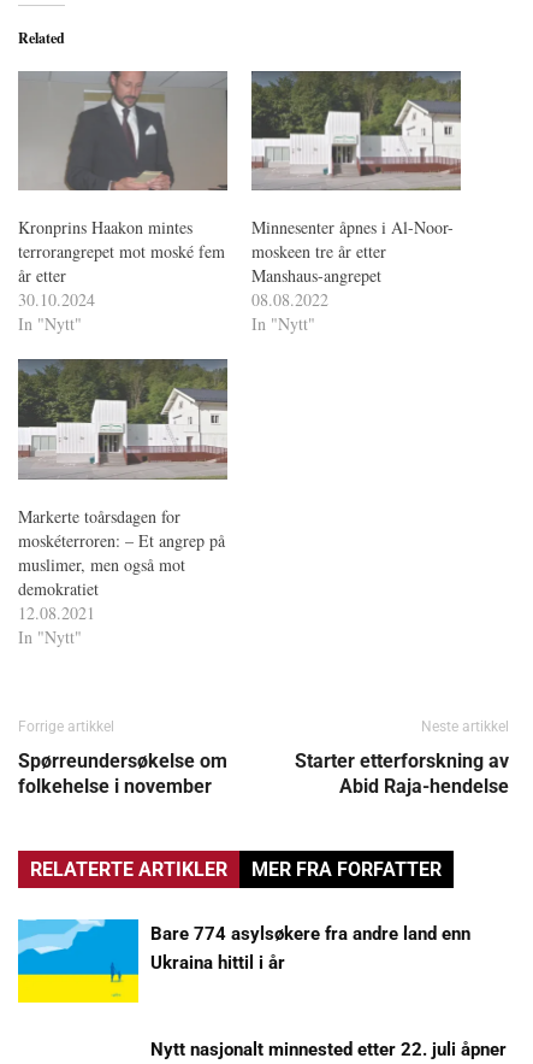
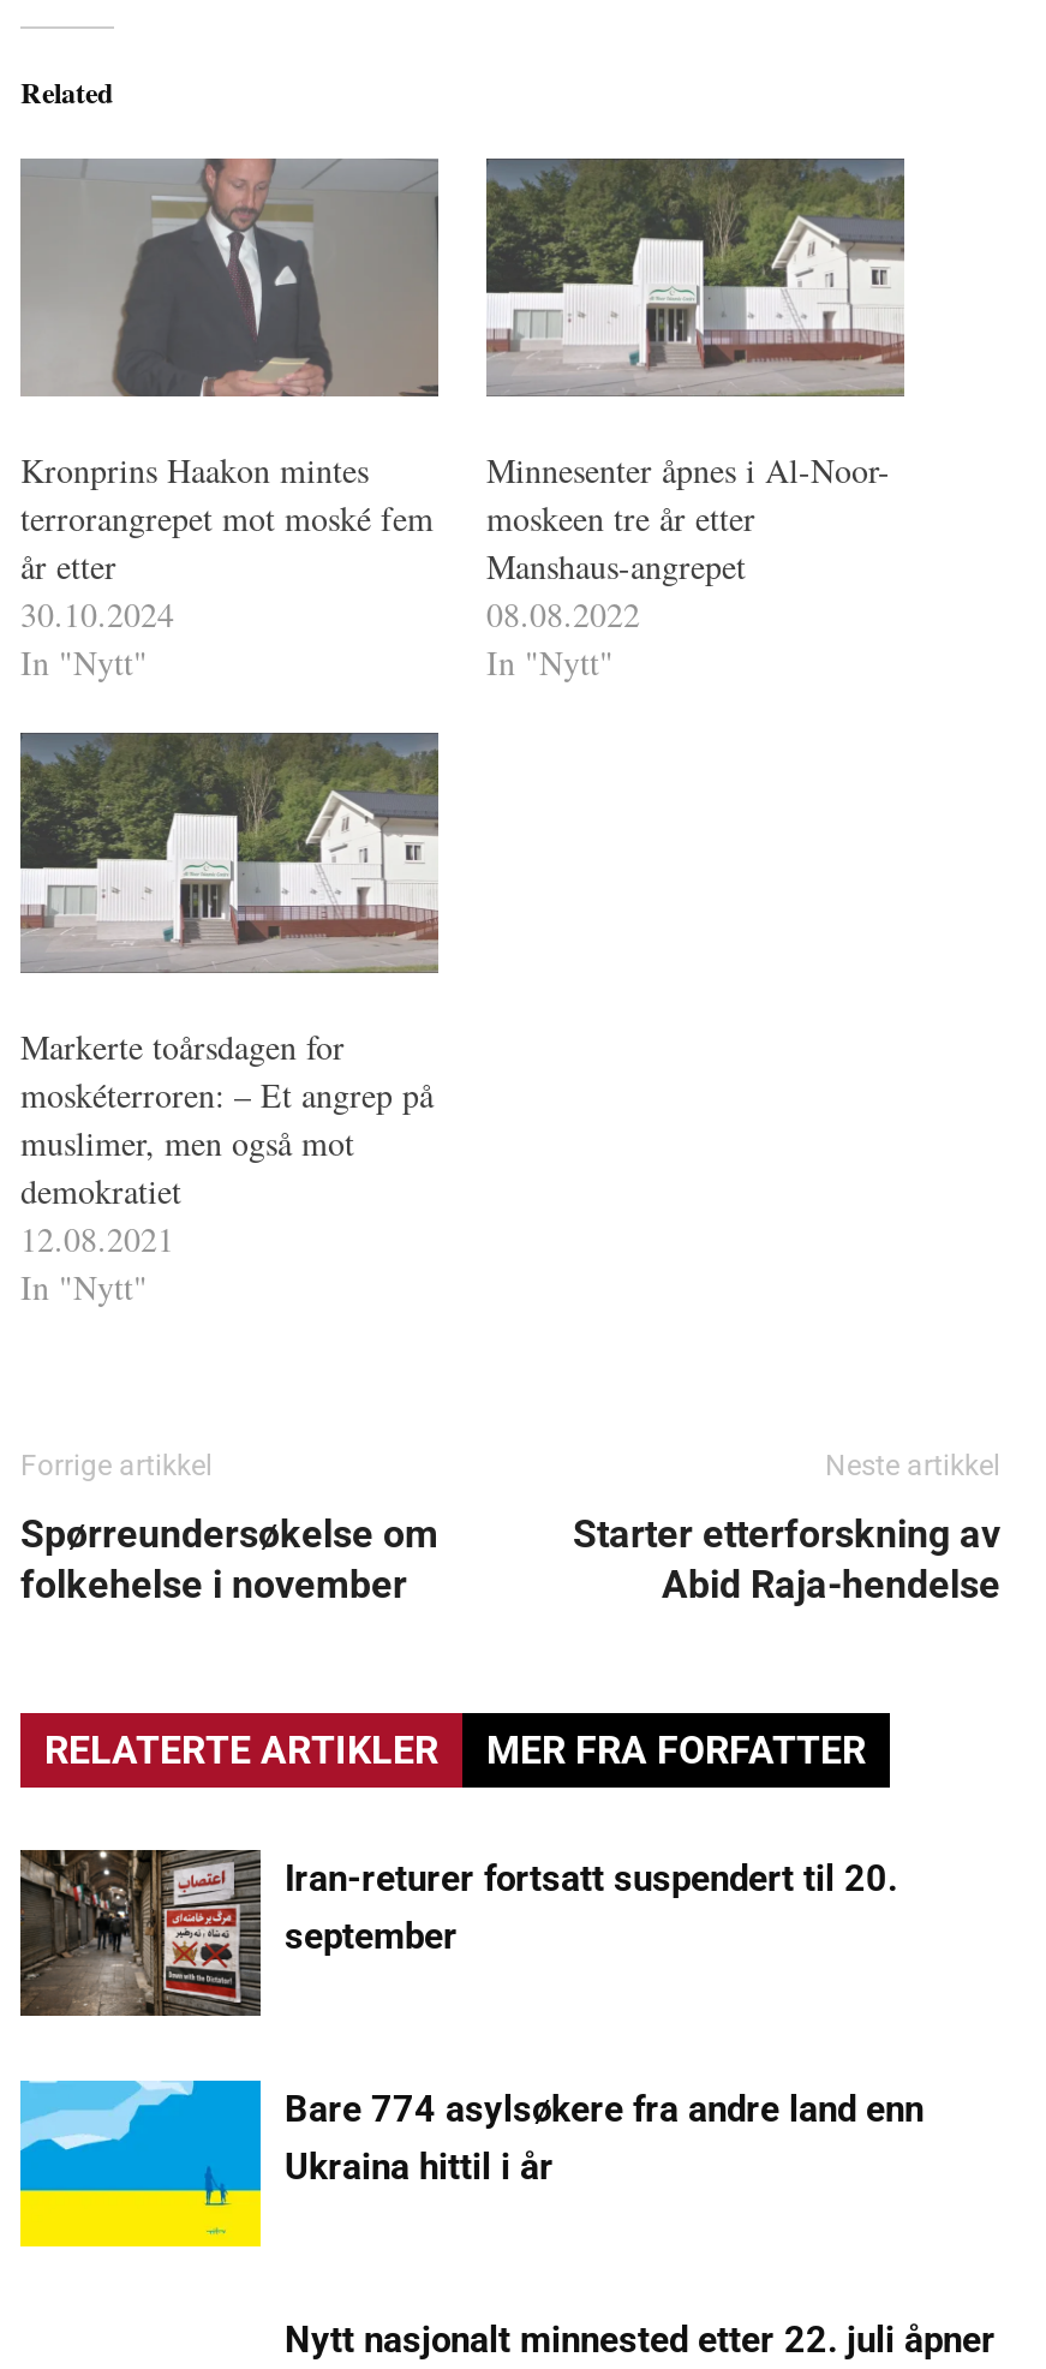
+ [image]
+ Iran-returer fortsatt suspendert til 20.
+ september
